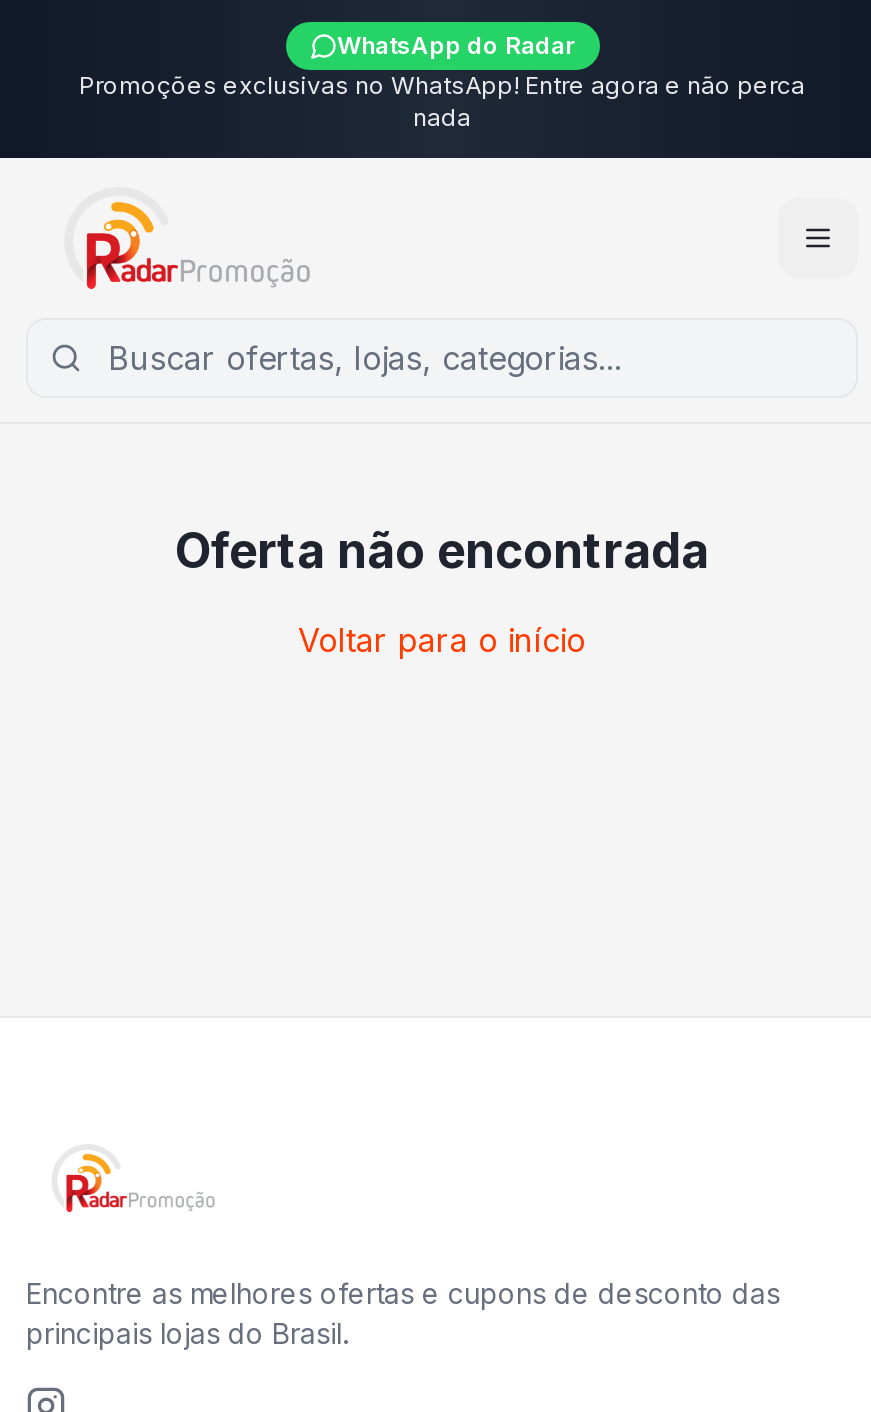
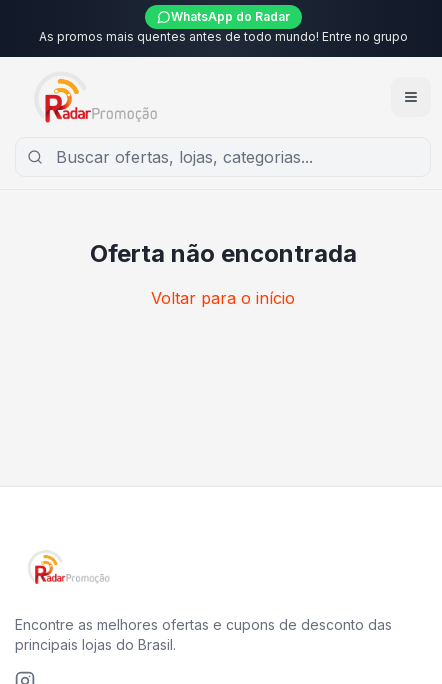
- Promoções exclusivas no WhatsApp! Entre agora e não perca
- nada
+ As promos mais quentes antes de todo mundo! Entre no grupo
